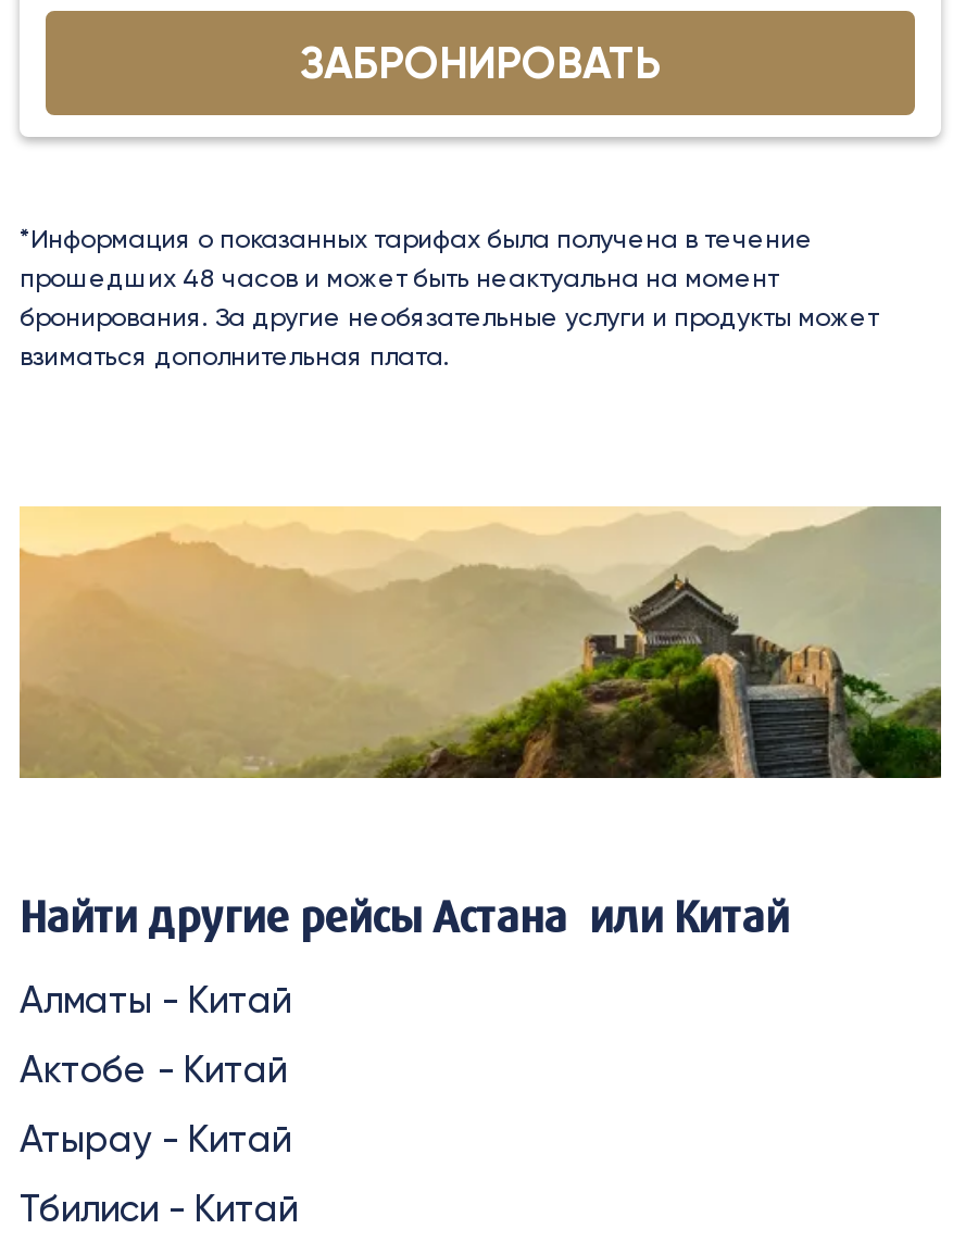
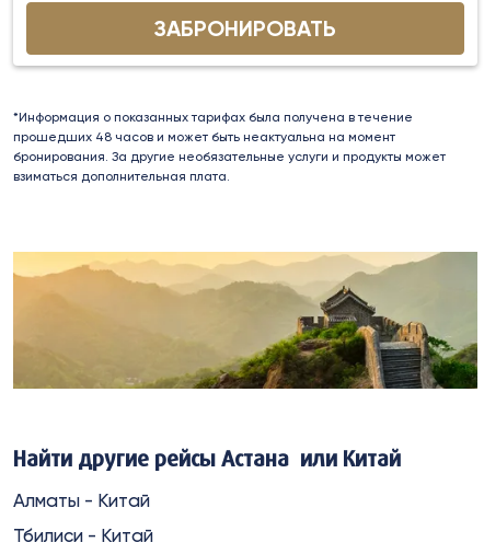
- Актобе - Китай
- Атырау - Китай
